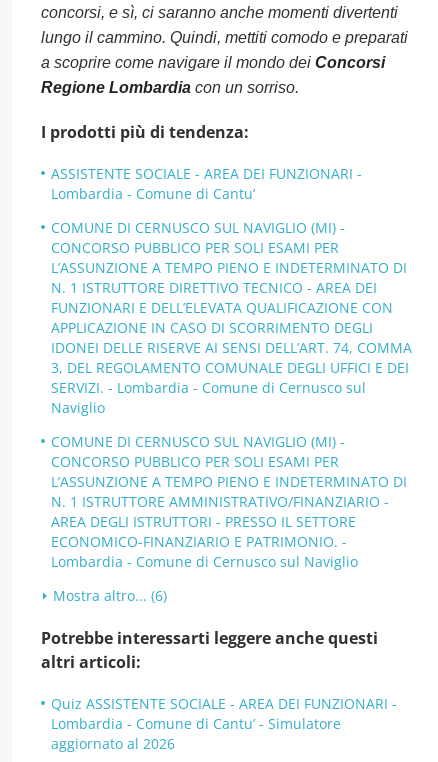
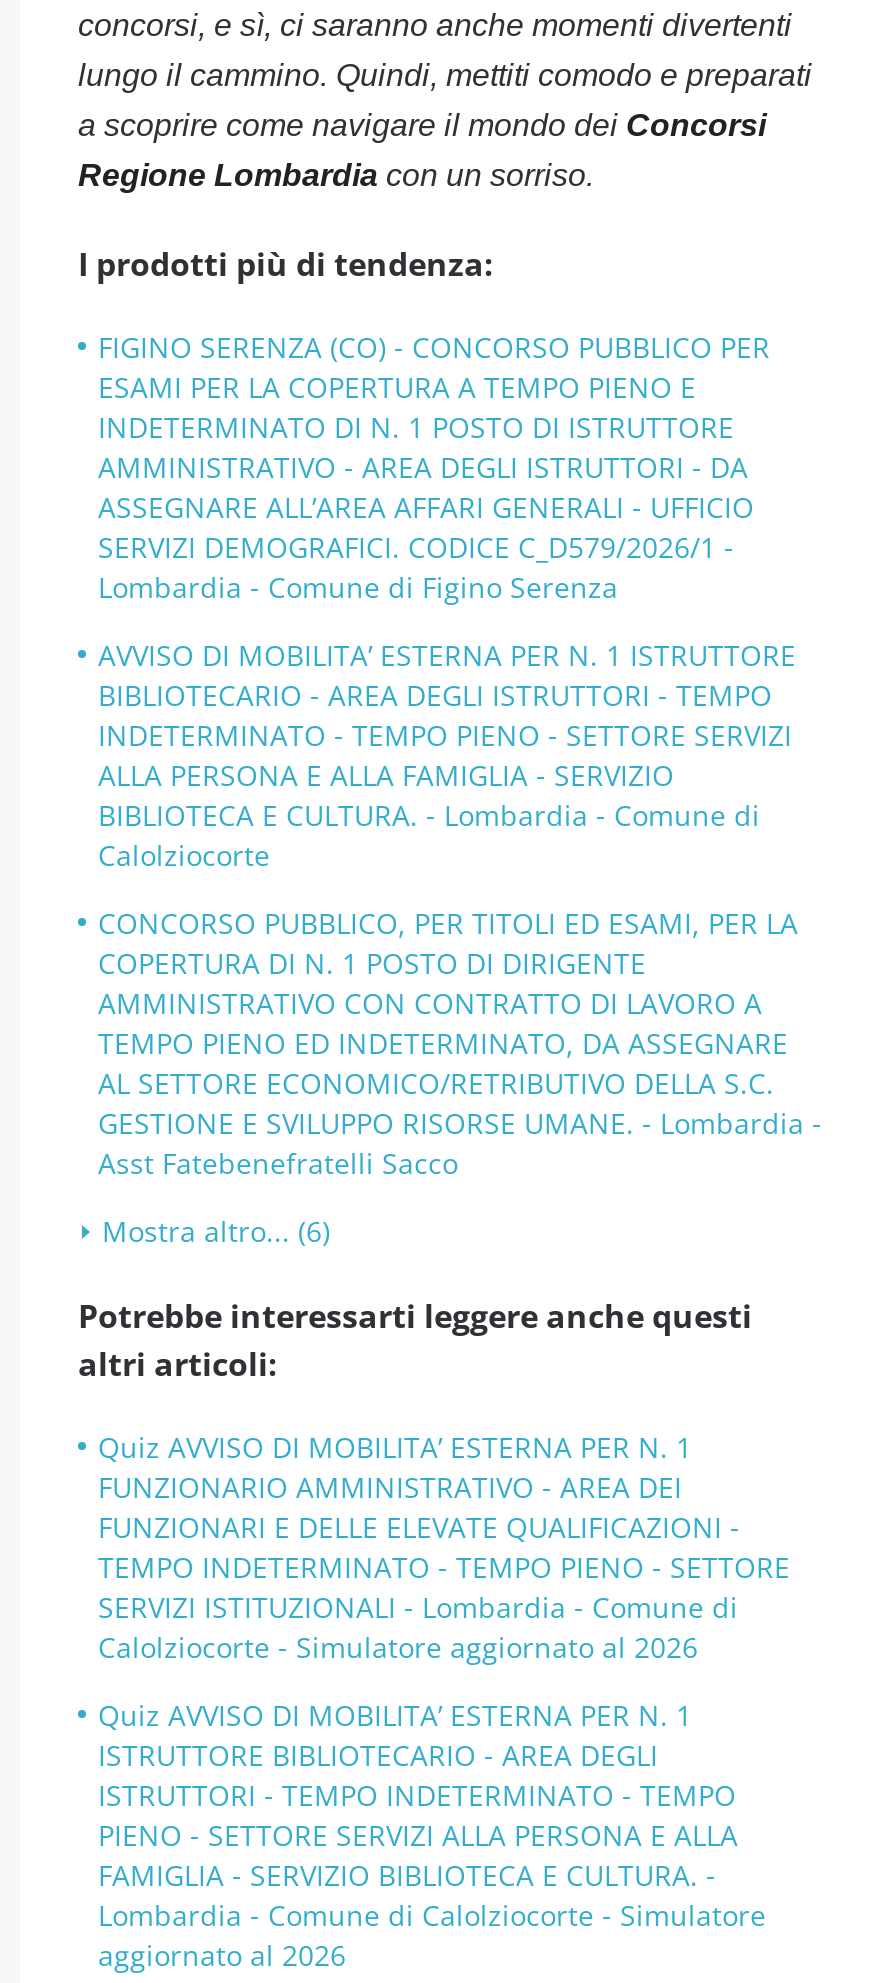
- ASSISTENTE SOCIALE - AREA DEI FUNZIONARI -
- Lombardia - Comune di Cantu’
+ FIGINO SERENZA (CO) - CONCORSO PUBBLICO PER
+ ESAMI PER LA COPERTURA A TEMPO PIENO E
+ INDETERMINATO DI N. 1 POSTO DI ISTRUTTORE
+ AMMINISTRATIVO - AREA DEGLI ISTRUTTORI - DA
+ ASSEGNARE ALL’AREA AFFARI GENERALI - UFFICIO
+ SERVIZI DEMOGRAFICI. CODICE C_D579/2026/1 -
+ Lombardia - Comune di Figino Serenza

- COMUNE DI CERNUSCO SUL NAVIGLIO (MI) -
- CONCORSO PUBBLICO PER SOLI ESAMI PER
- L’ASSUNZIONE A TEMPO PIENO E INDETERMINATO DI
- N. 1 ISTRUTTORE DIRETTIVO TECNICO - AREA DEI
- FUNZIONARI E DELL’ELEVATA QUALIFICAZIONE CON
- APPLICAZIONE IN CASO DI SCORRIMENTO DEGLI
- IDONEI DELLE RISERVE AI SENSI DELL’ART. 74, COMMA
- 3, DEL REGOLAMENTO COMUNALE DEGLI UFFICI E DEI
- SERVIZI. - Lombardia - Comune di Cernusco sul
- Naviglio
+ AVVISO DI MOBILITA’ ESTERNA PER N. 1 ISTRUTTORE
+ BIBLIOTECARIO - AREA DEGLI ISTRUTTORI - TEMPO
+ INDETERMINATO - TEMPO PIENO - SETTORE SERVIZI
+ ALLA PERSONA E ALLA FAMIGLIA - SERVIZIO
+ BIBLIOTECA E CULTURA. - Lombardia - Comune di
+ Calolziocorte

- COMUNE DI CERNUSCO SUL NAVIGLIO (MI) -
- CONCORSO PUBBLICO PER SOLI ESAMI PER
- L’ASSUNZIONE A TEMPO PIENO E INDETERMINATO DI
- N. 1 ISTRUTTORE AMMINISTRATIVO/FINANZIARIO -
- AREA DEGLI ISTRUTTORI - PRESSO IL SETTORE
- ECONOMICO-FINANZIARIO E PATRIMONIO. -
- Lombardia - Comune di Cernusco sul Naviglio
+ CONCORSO PUBBLICO, PER TITOLI ED ESAMI, PER LA
+ COPERTURA DI N. 1 POSTO DI DIRIGENTE
+ AMMINISTRATIVO CON CONTRATTO DI LAVORO A
+ TEMPO PIENO ED INDETERMINATO, DA ASSEGNARE
+ AL SETTORE ECONOMICO/RETRIBUTIVO DELLA S.C.
+ GESTIONE E SVILUPPO RISORSE UMANE. - Lombardia -
+ Asst Fatebenefratelli Sacco

- Quiz ASSISTENTE SOCIALE - AREA DEI FUNZIONARI -
- Lombardia - Comune di Cantu’ - Simulatore
+ Quiz AVVISO DI MOBILITA’ ESTERNA PER N. 1
+ FUNZIONARIO AMMINISTRATIVO - AREA DEI
+ FUNZIONARI E DELLE ELEVATE QUALIFICAZIONI -
+ TEMPO INDETERMINATO - TEMPO PIENO - SETTORE
+ SERVIZI ISTITUZIONALI - Lombardia - Comune di
+ Calolziocorte - Simulatore aggiornato al 2026
+ Quiz AVVISO DI MOBILITA’ ESTERNA PER N. 1
+ ISTRUTTORE BIBLIOTECARIO - AREA DEGLI
+ ISTRUTTORI - TEMPO INDETERMINATO - TEMPO
+ PIENO - SETTORE SERVIZI ALLA PERSONA E ALLA
+ FAMIGLIA - SERVIZIO BIBLIOTECA E CULTURA. -
+ Lombardia - Comune di Calolziocorte - Simulatore
